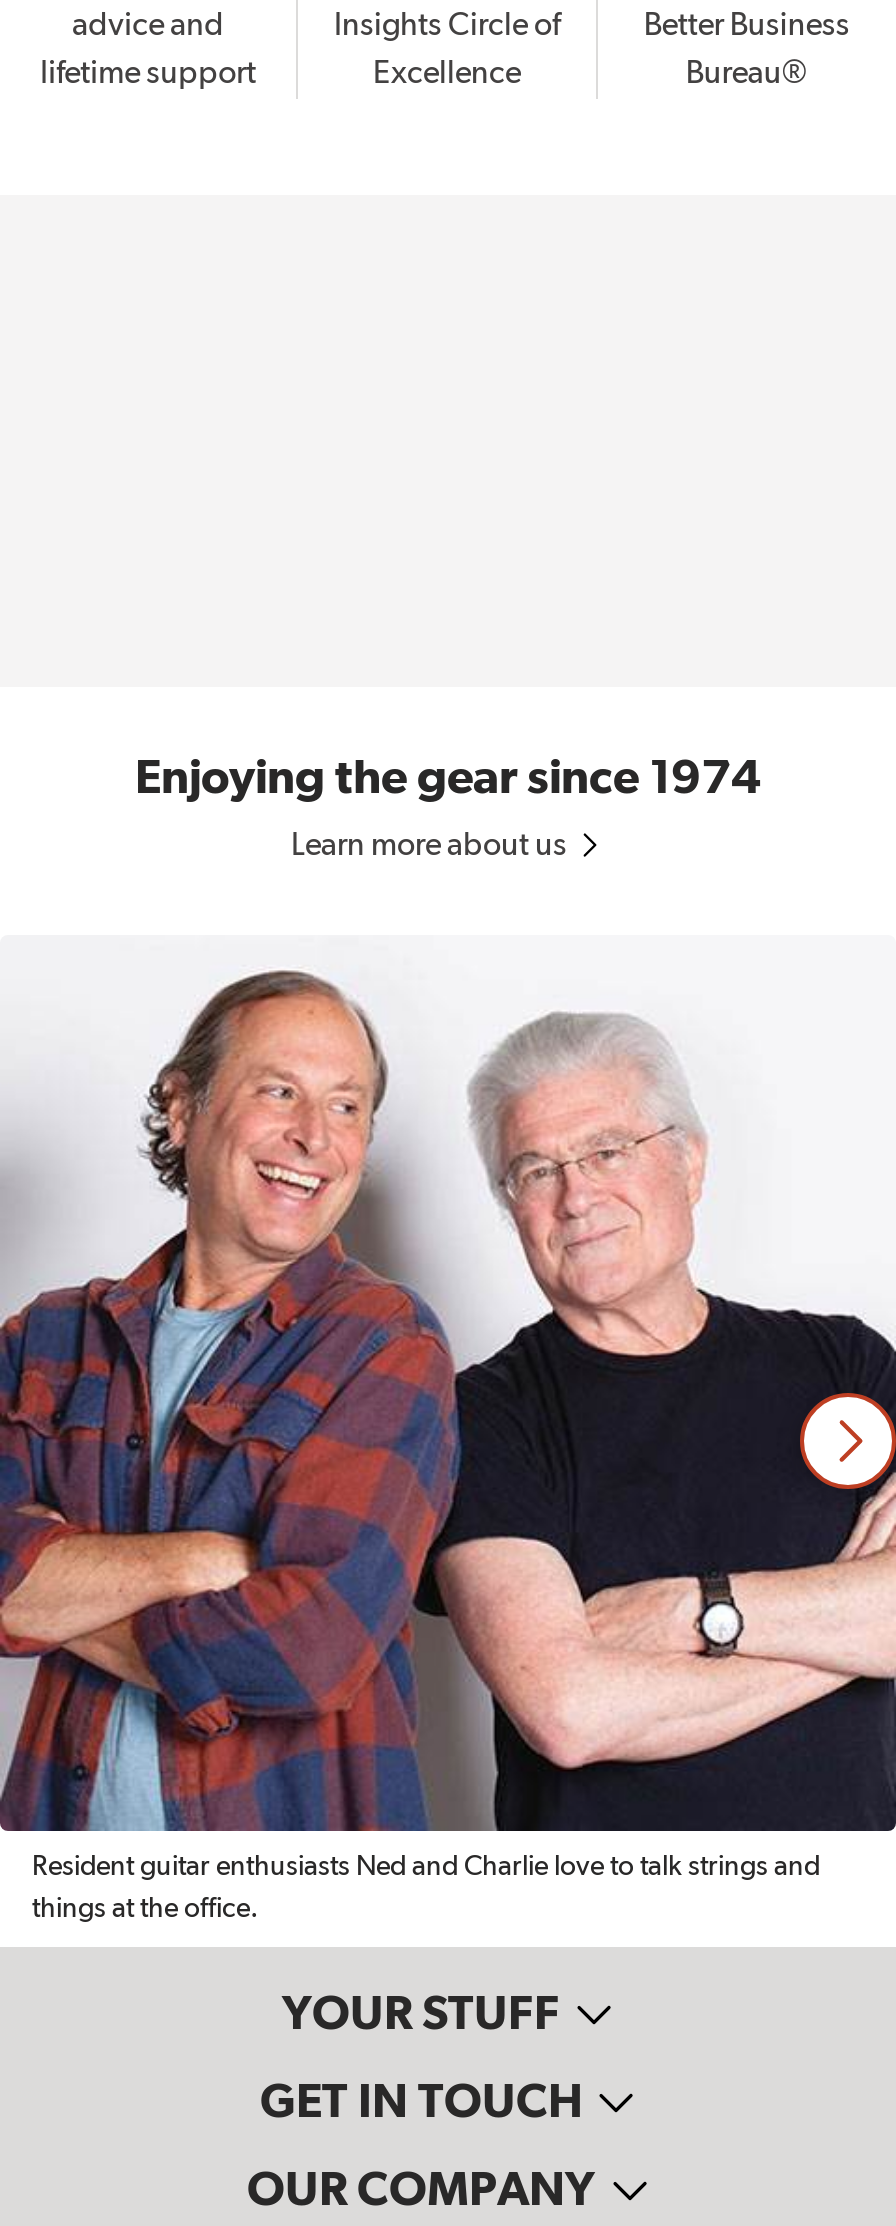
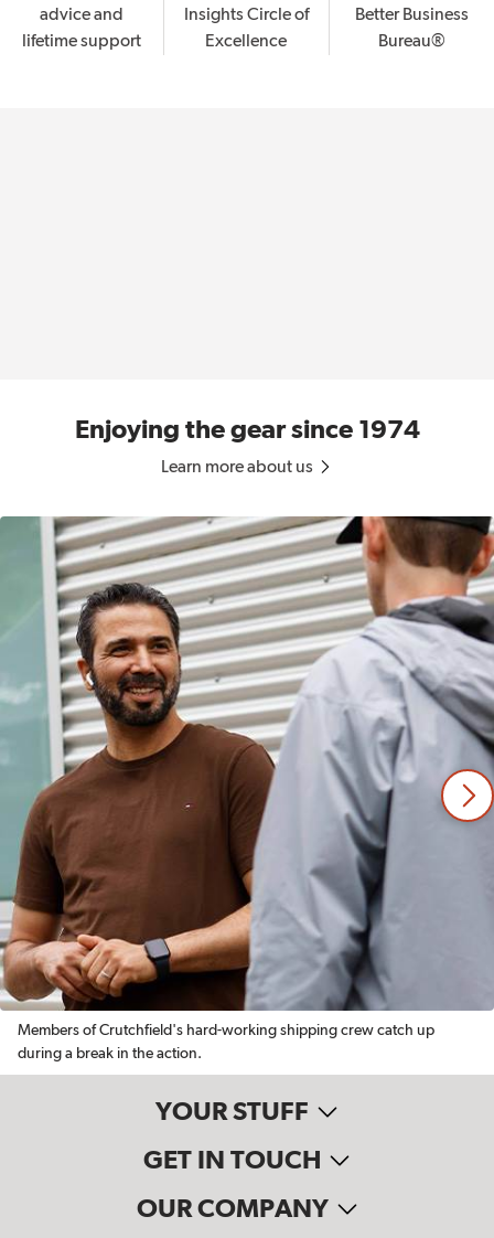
- [image]
- Resident guitar enthusiasts Ned and Charlie love to talk strings and
+ [image]
+ Members of Crutchfield's hard-working shipping crew catch up

- things at the office.
+ during a break in the action.
